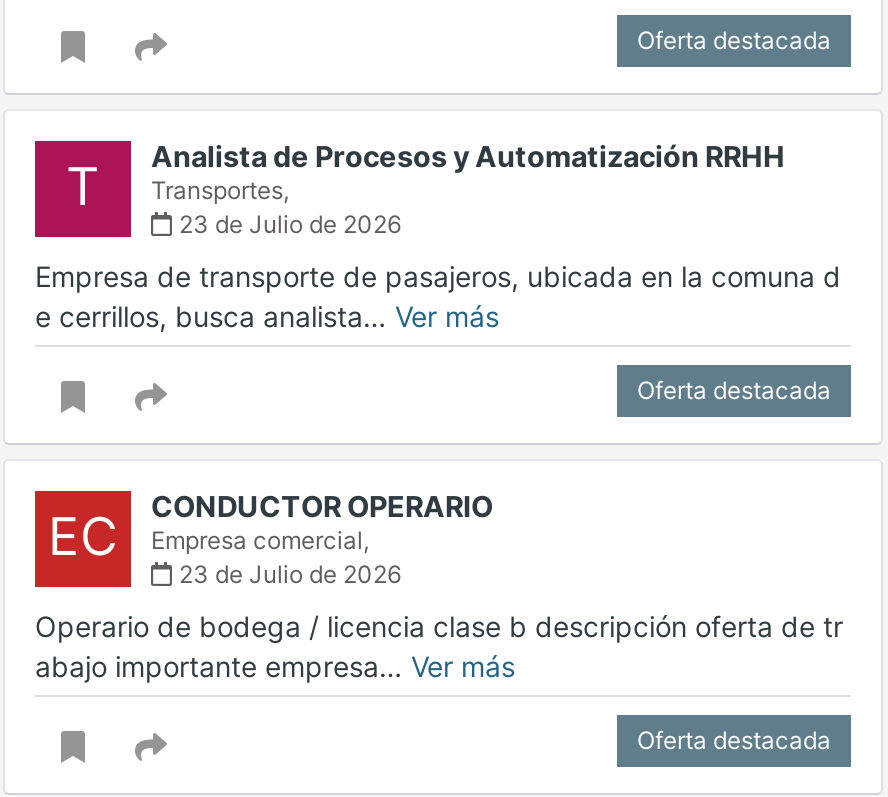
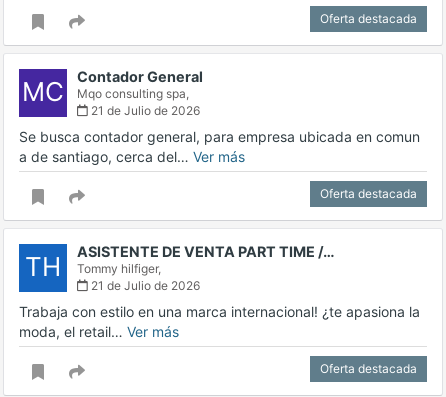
- T
- Analista de Procesos y Automatización RRHH
- Transportes,
- 23 de Julio de 2026
+ MC
+ Contador General
+ Mqo consulting spa,
+ 21 de Julio de 2026

- Empresa de transporte de pasajeros, ubicada en la comuna d
- e cerrillos, busca analista… Ver más
+ Se busca contador general, para empresa ubicada en comun
+ a de santiago, cerca del… Ver más

- EC
- CONDUCTOR OPERARIO
- Empresa comercial,
- 23 de Julio de 2026
+ TH
+ ASISTENTE DE VENTA PART TIME /…
+ Tommy hilfiger,
+ 21 de Julio de 2026

- Operario de bodega / licencia clase b descripción oferta de tr
- abajo importante empresa… Ver más
+ Trabaja con estilo en una marca internacional! ¿te apasiona la
+ moda, el retail… Ver más
